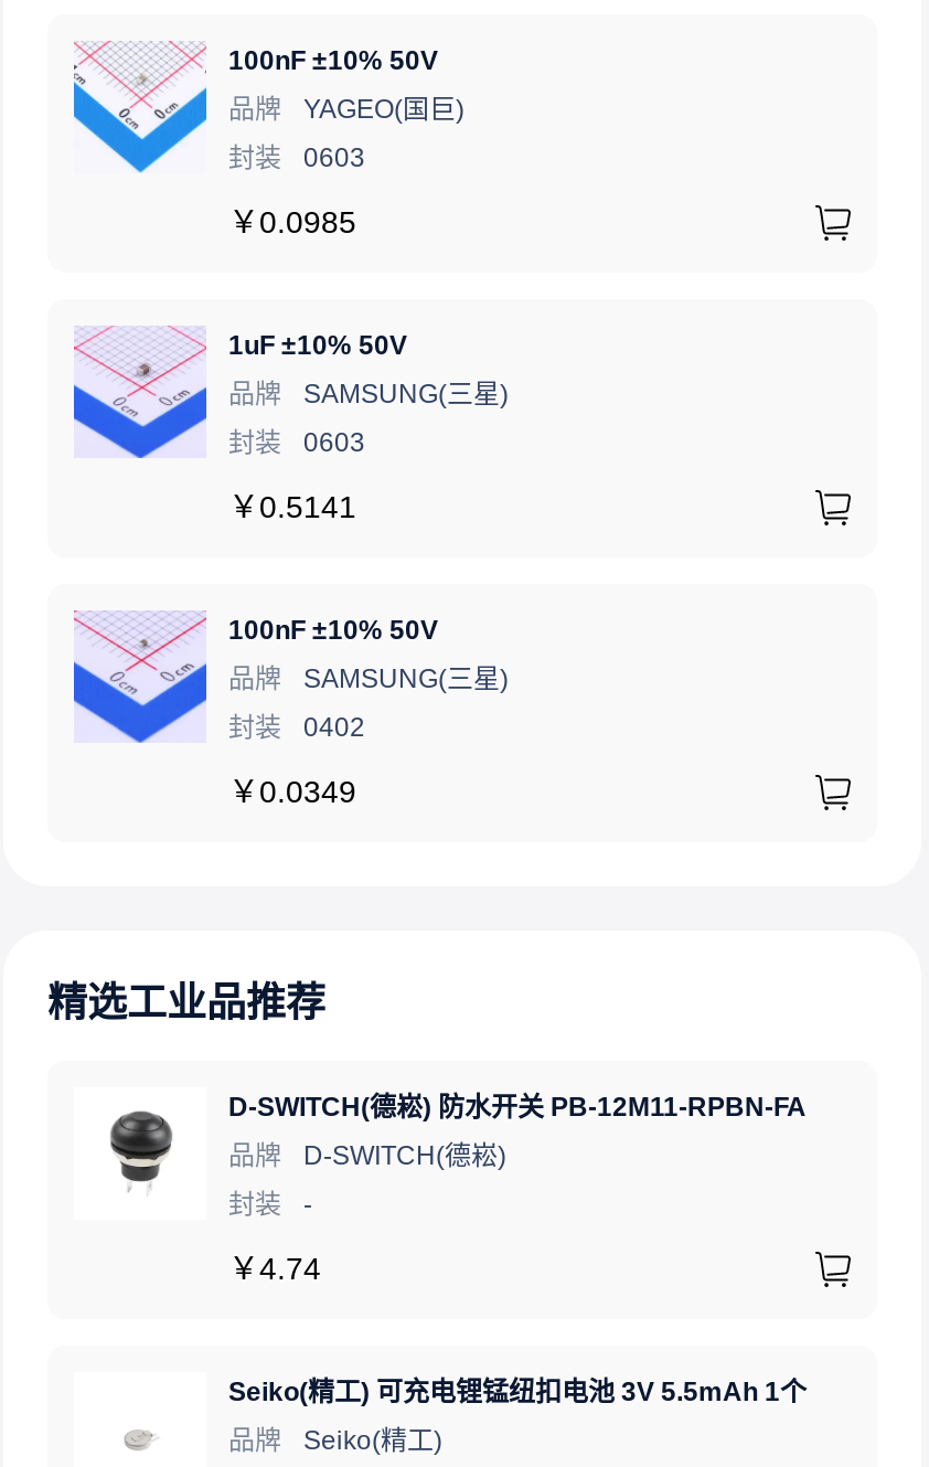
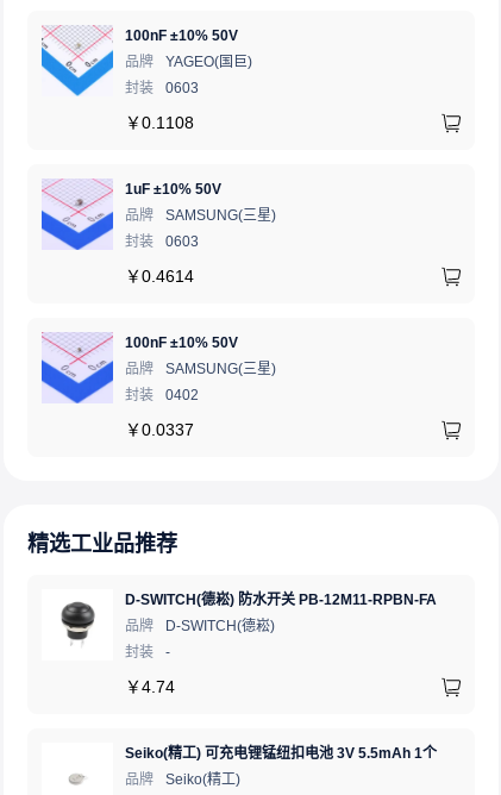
- ￥0.0985
+ ￥0.1108

- ￥0.5141
+ ￥0.4614

- ￥0.0349
+ ￥0.0337
